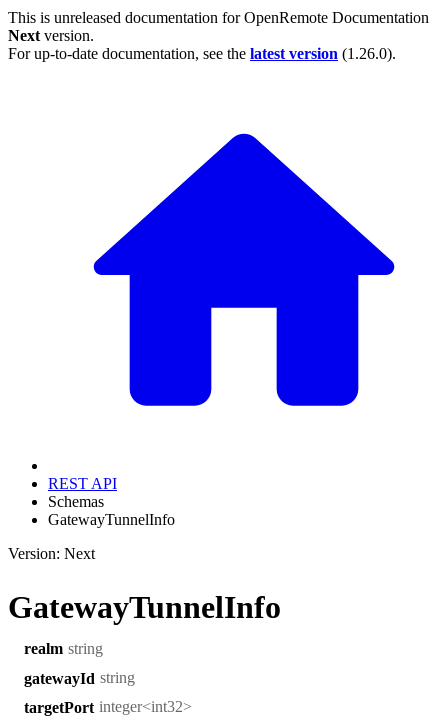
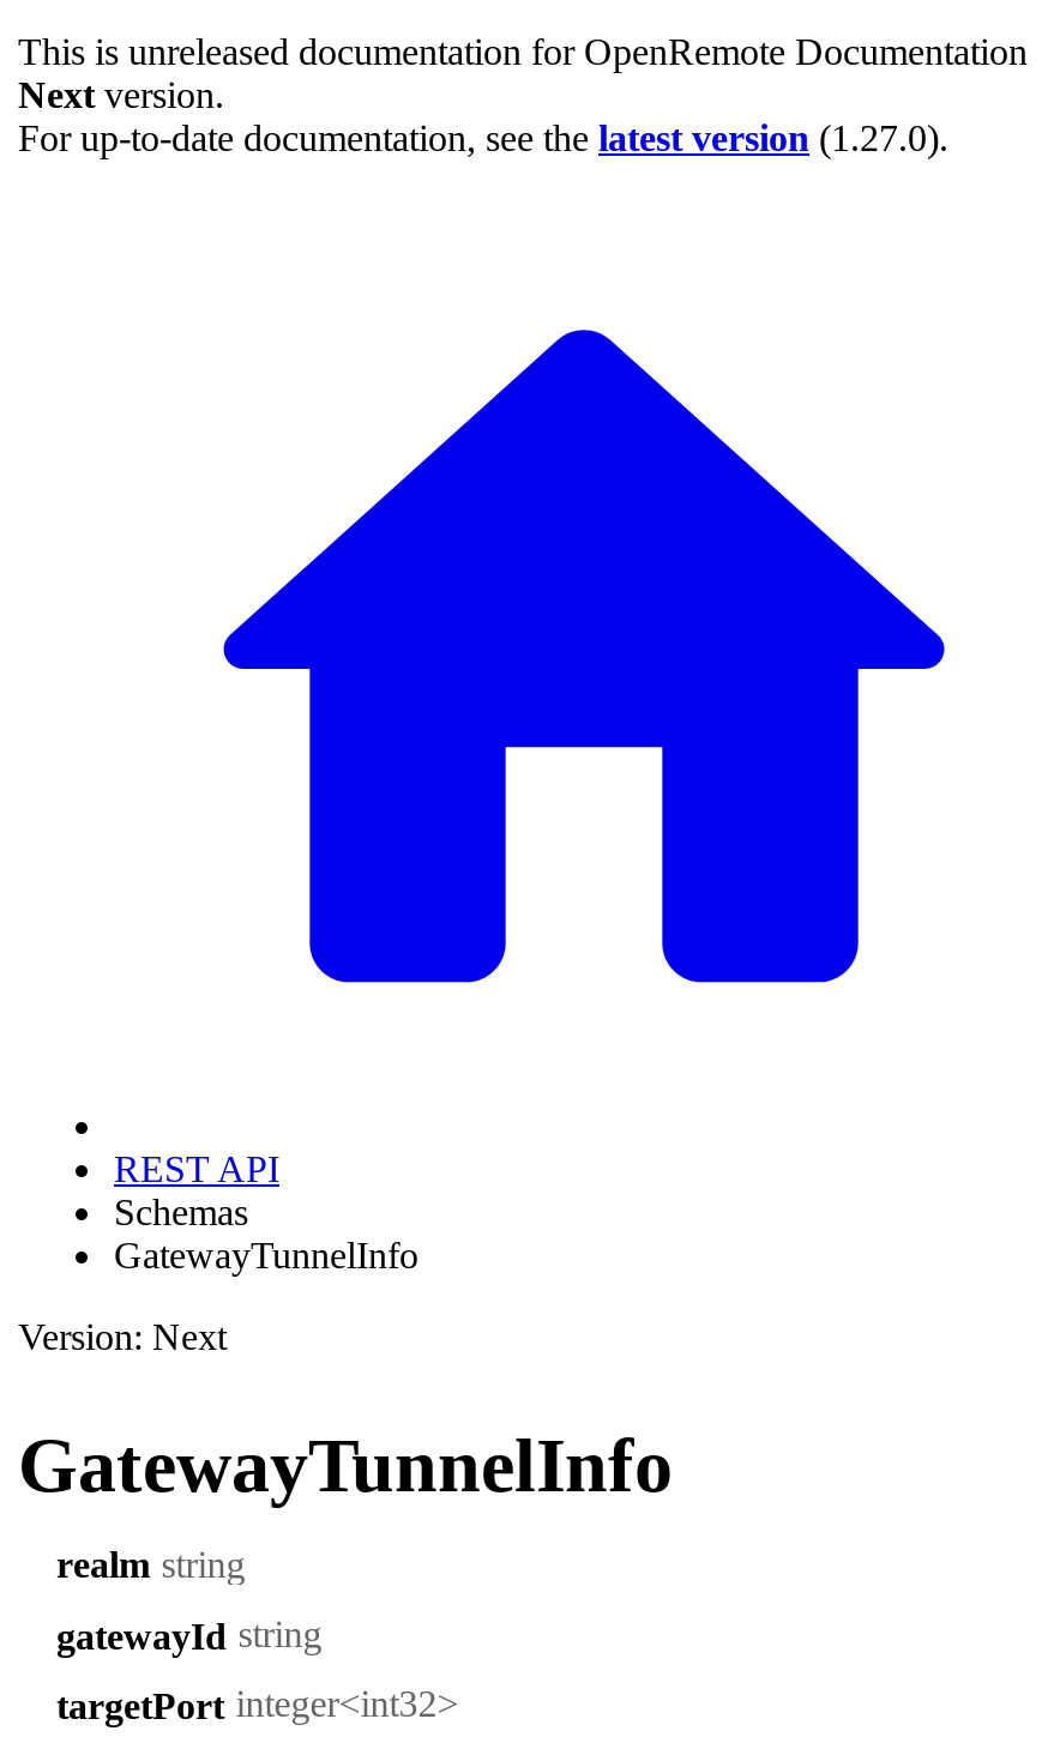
- For up-to-date documentation, see the latest version (1.26.0).
+ For up-to-date documentation, see the latest version (1.27.0).
